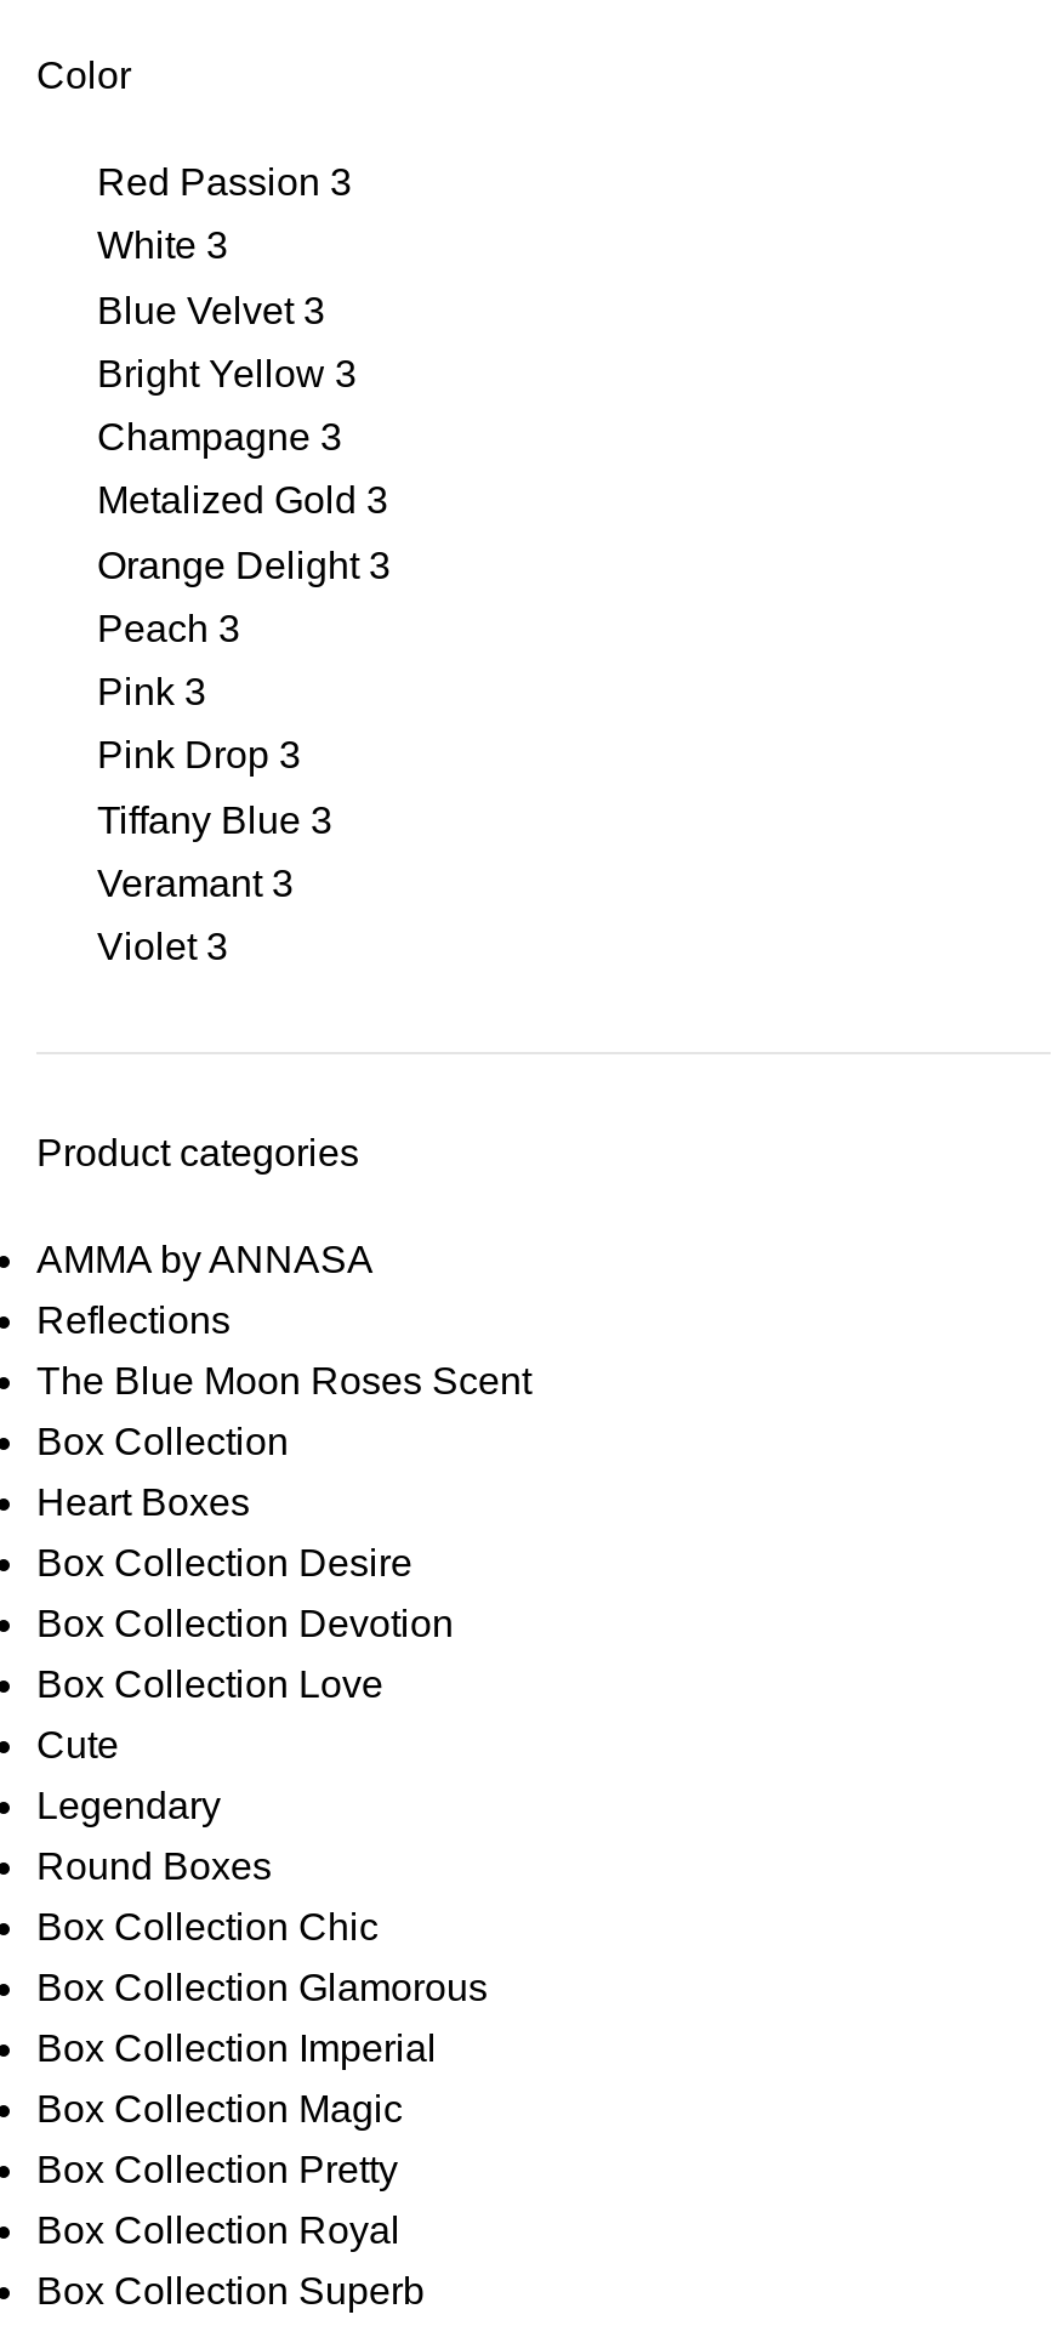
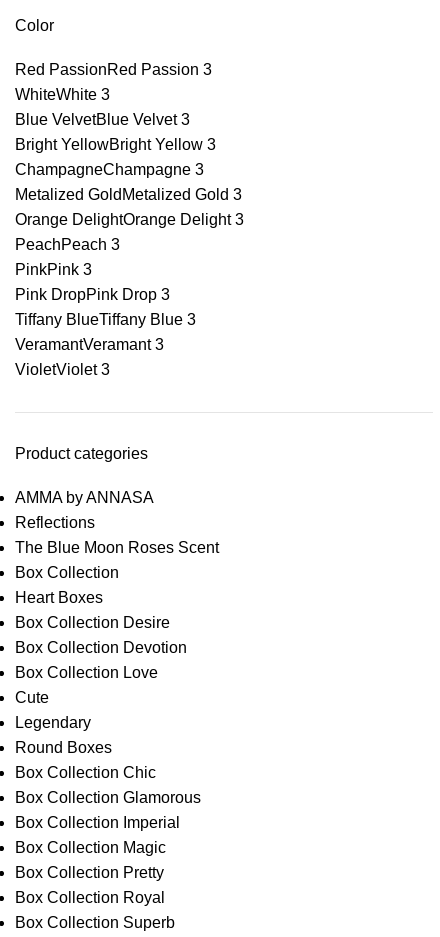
- Red Passion 3
+ Red PassionRed Passion 3

- White 3
+ WhiteWhite 3

- Blue Velvet 3
+ Blue VelvetBlue Velvet 3

- Bright Yellow 3
+ Bright YellowBright Yellow 3

- Champagne 3
+ ChampagneChampagne 3

- Metalized Gold 3
+ Metalized GoldMetalized Gold 3

- Orange Delight 3
+ Orange DelightOrange Delight 3

- Peach 3
+ PeachPeach 3

- Pink 3
+ PinkPink 3

- Pink Drop 3
+ Pink DropPink Drop 3

- Tiffany Blue 3
+ Tiffany BlueTiffany Blue 3

- Veramant 3
+ VeramantVeramant 3

- Violet 3
+ VioletViolet 3
